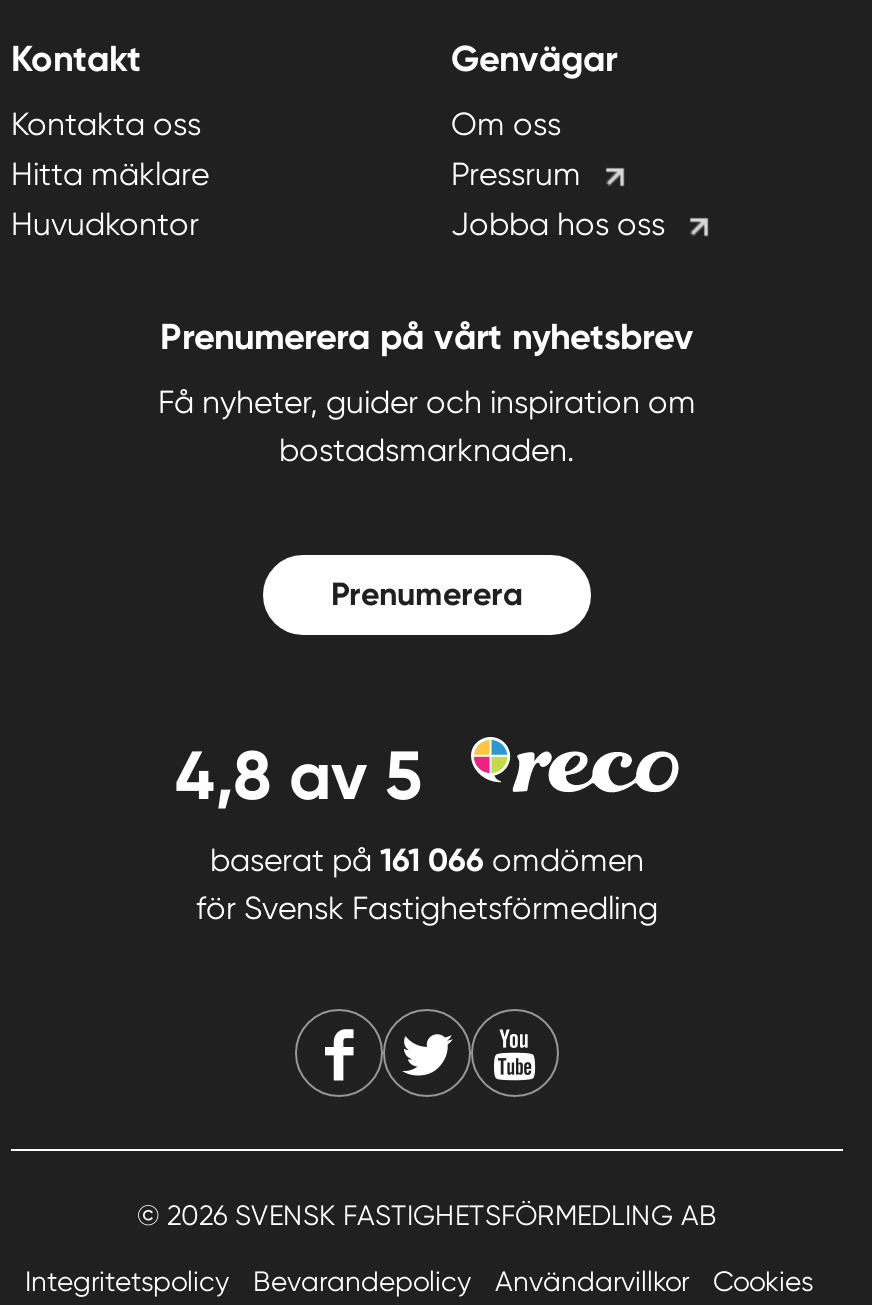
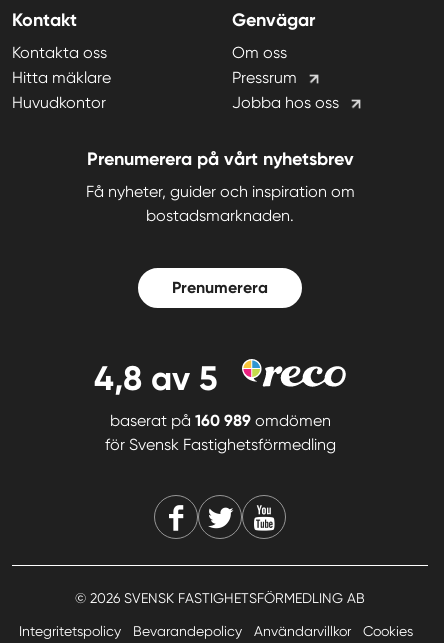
- baserat på 161 066 omdömen
+ baserat på 160 989 omdömen
